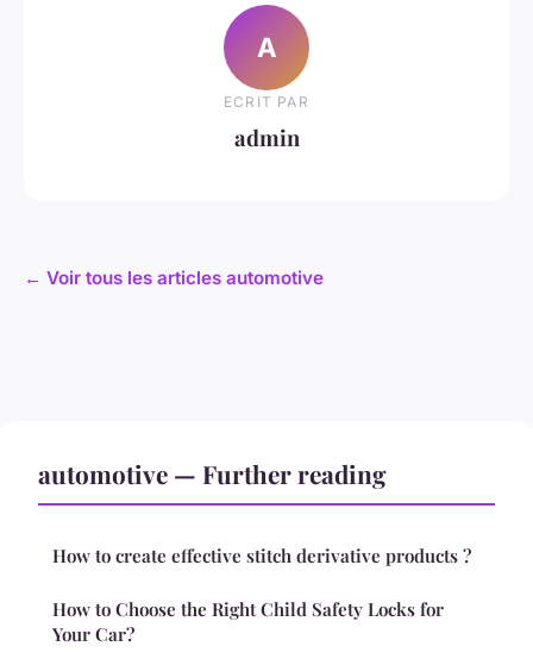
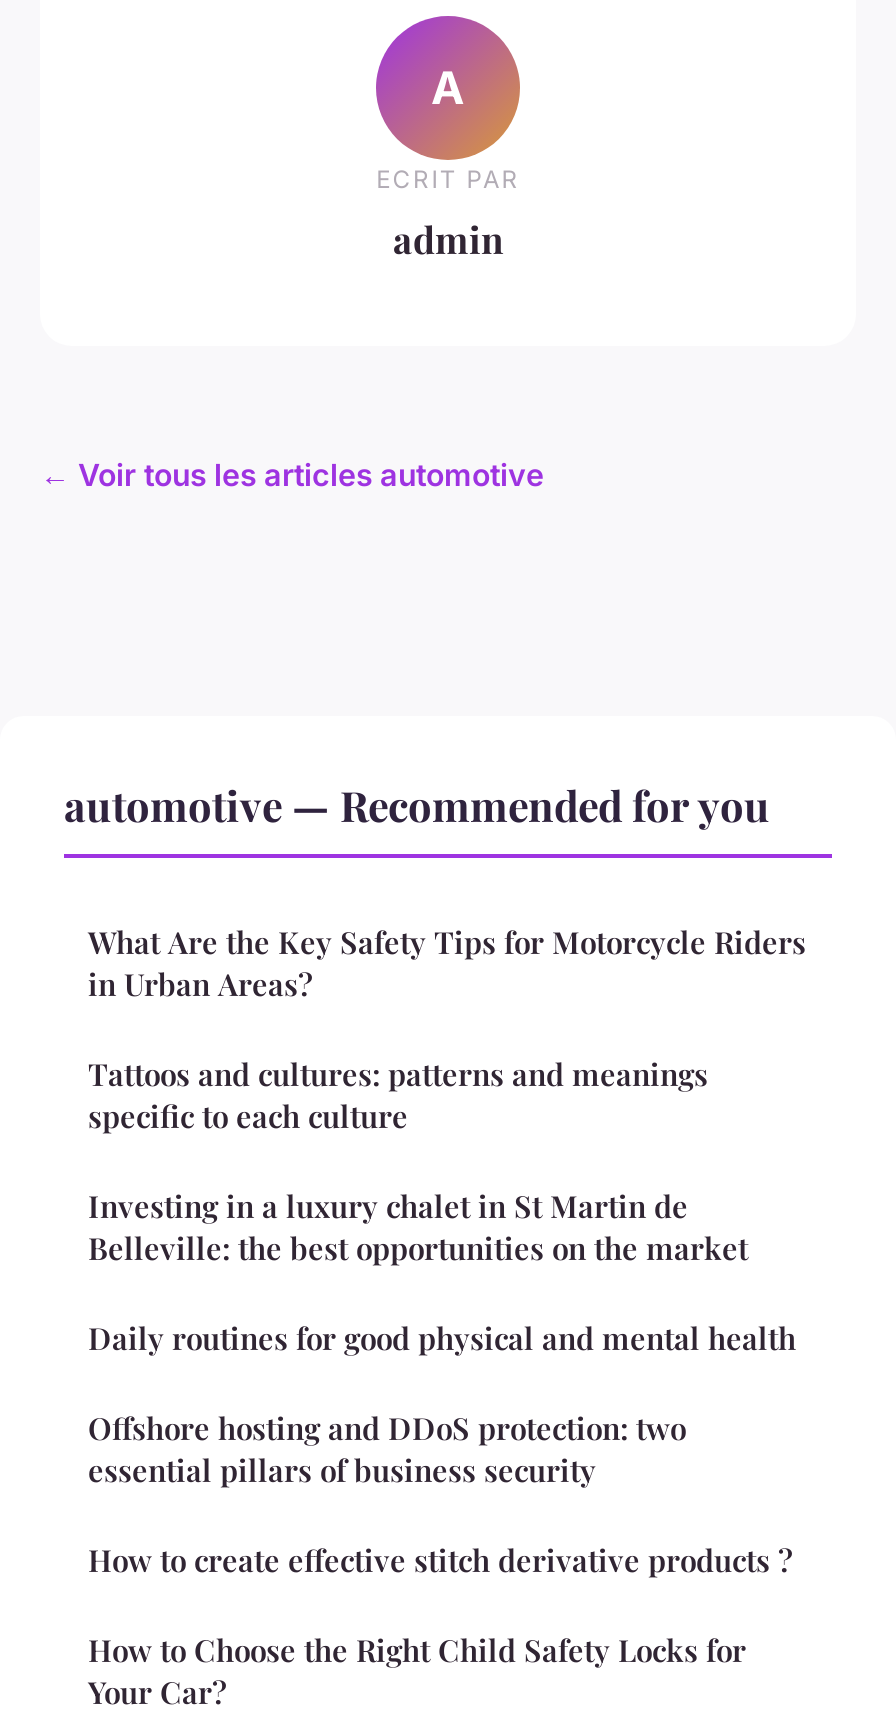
- automotive — Further reading
+ automotive — Recommended for you
+ What Are the Key Safety Tips for Motorcycle Riders
+ in Urban Areas?
+ Tattoos and cultures: patterns and meanings
+ specific to each culture
+ Investing in a luxury chalet in St Martin de
+ Belleville: the best opportunities on the market
+ Daily routines for good physical and mental health
+ Offshore hosting and DDoS protection: two
+ essential pillars of business security
